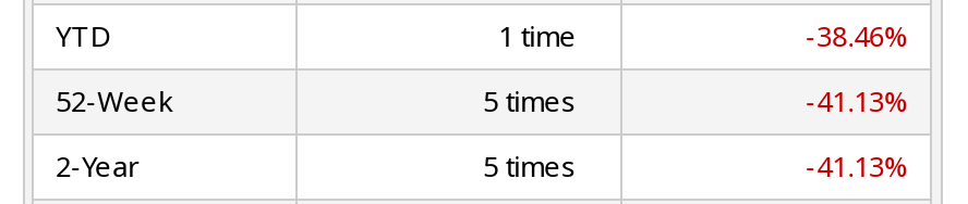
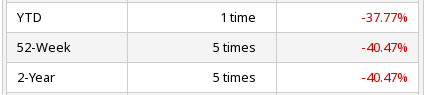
- -38.46%
+ -37.77%

- -41.13%
+ -40.47%

- -41.13%
+ -40.47%
